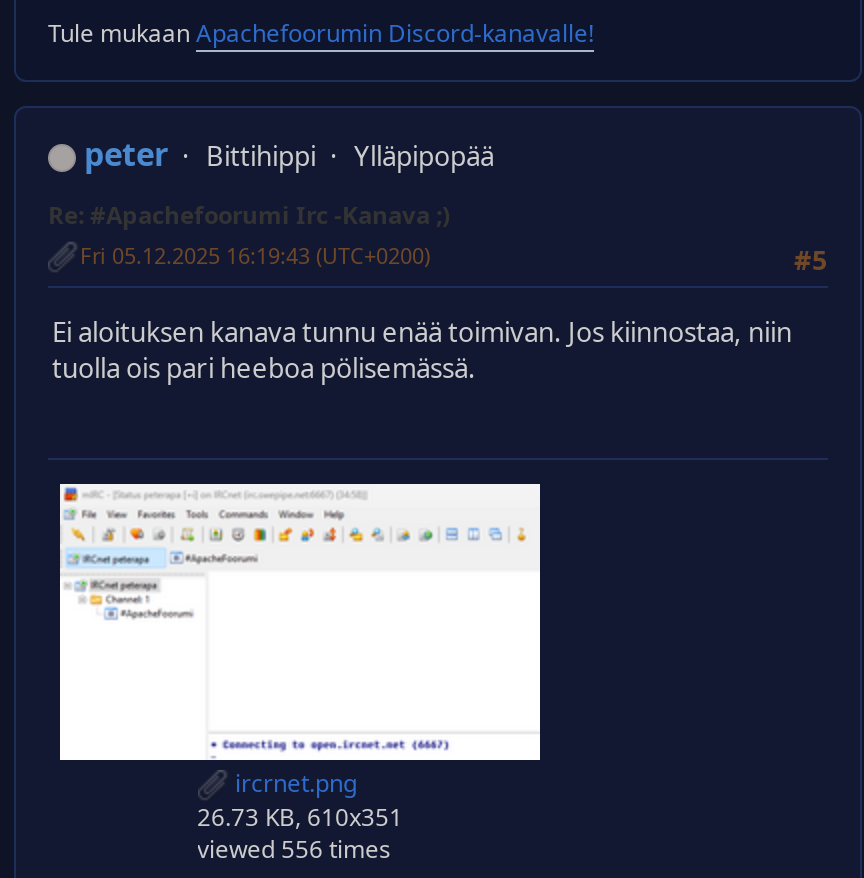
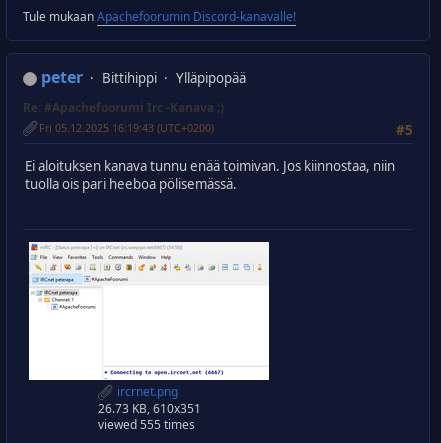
- viewed 556 times
+ viewed 555 times
